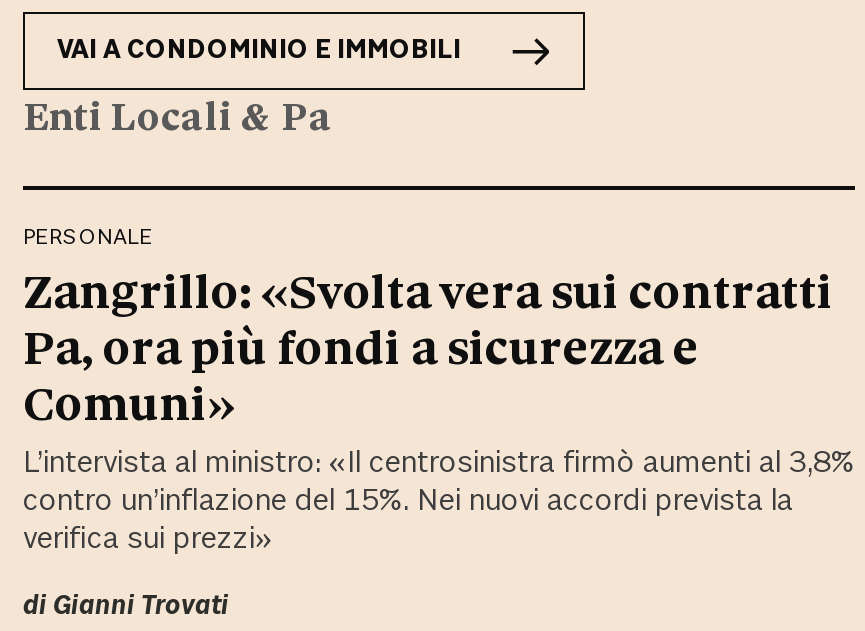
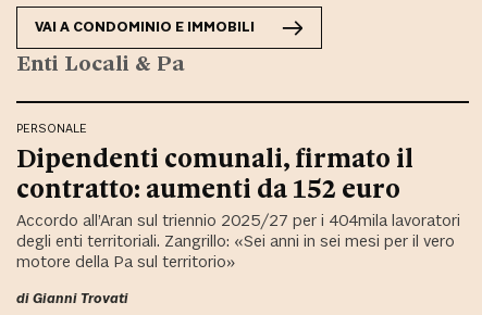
- Zangrillo: «Svolta vera sui contratti
- Pa, ora più fondi a sicurezza e
- Comuni»
- L’intervista al ministro: «Il centrosinistra firmò aumenti al 3,8%
- contro un’inflazione del 15%. Nei nuovi accordi prevista la
- verifica sui prezzi»
+ Dipendenti comunali, firmato il
+ contratto: aumenti da 152 euro
+ Accordo all’Aran sul triennio 2025/27 per i 404mila lavoratori
+ degli enti territoriali. Zangrillo: «Sei anni in sei mesi per il vero
+ motore della Pa sul territorio»
